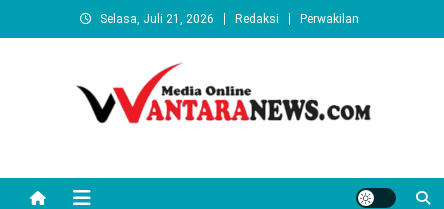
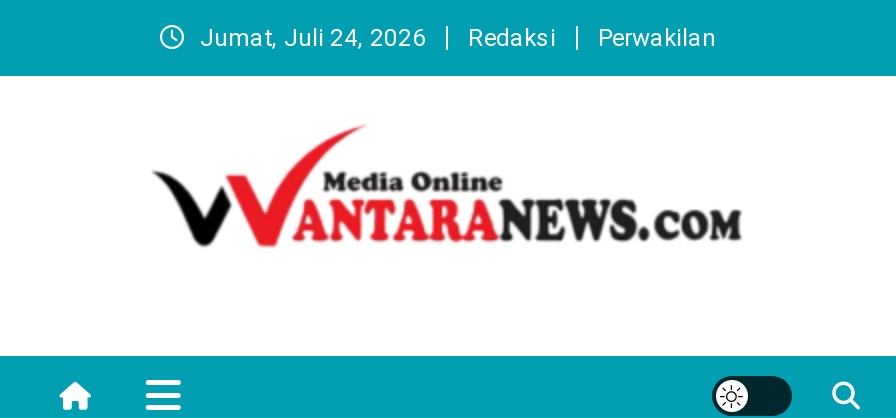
- Selasa, Juli 21, 2026 Redaksi Perwakilan
+ Jumat, Juli 24, 2026 Redaksi Perwakilan
